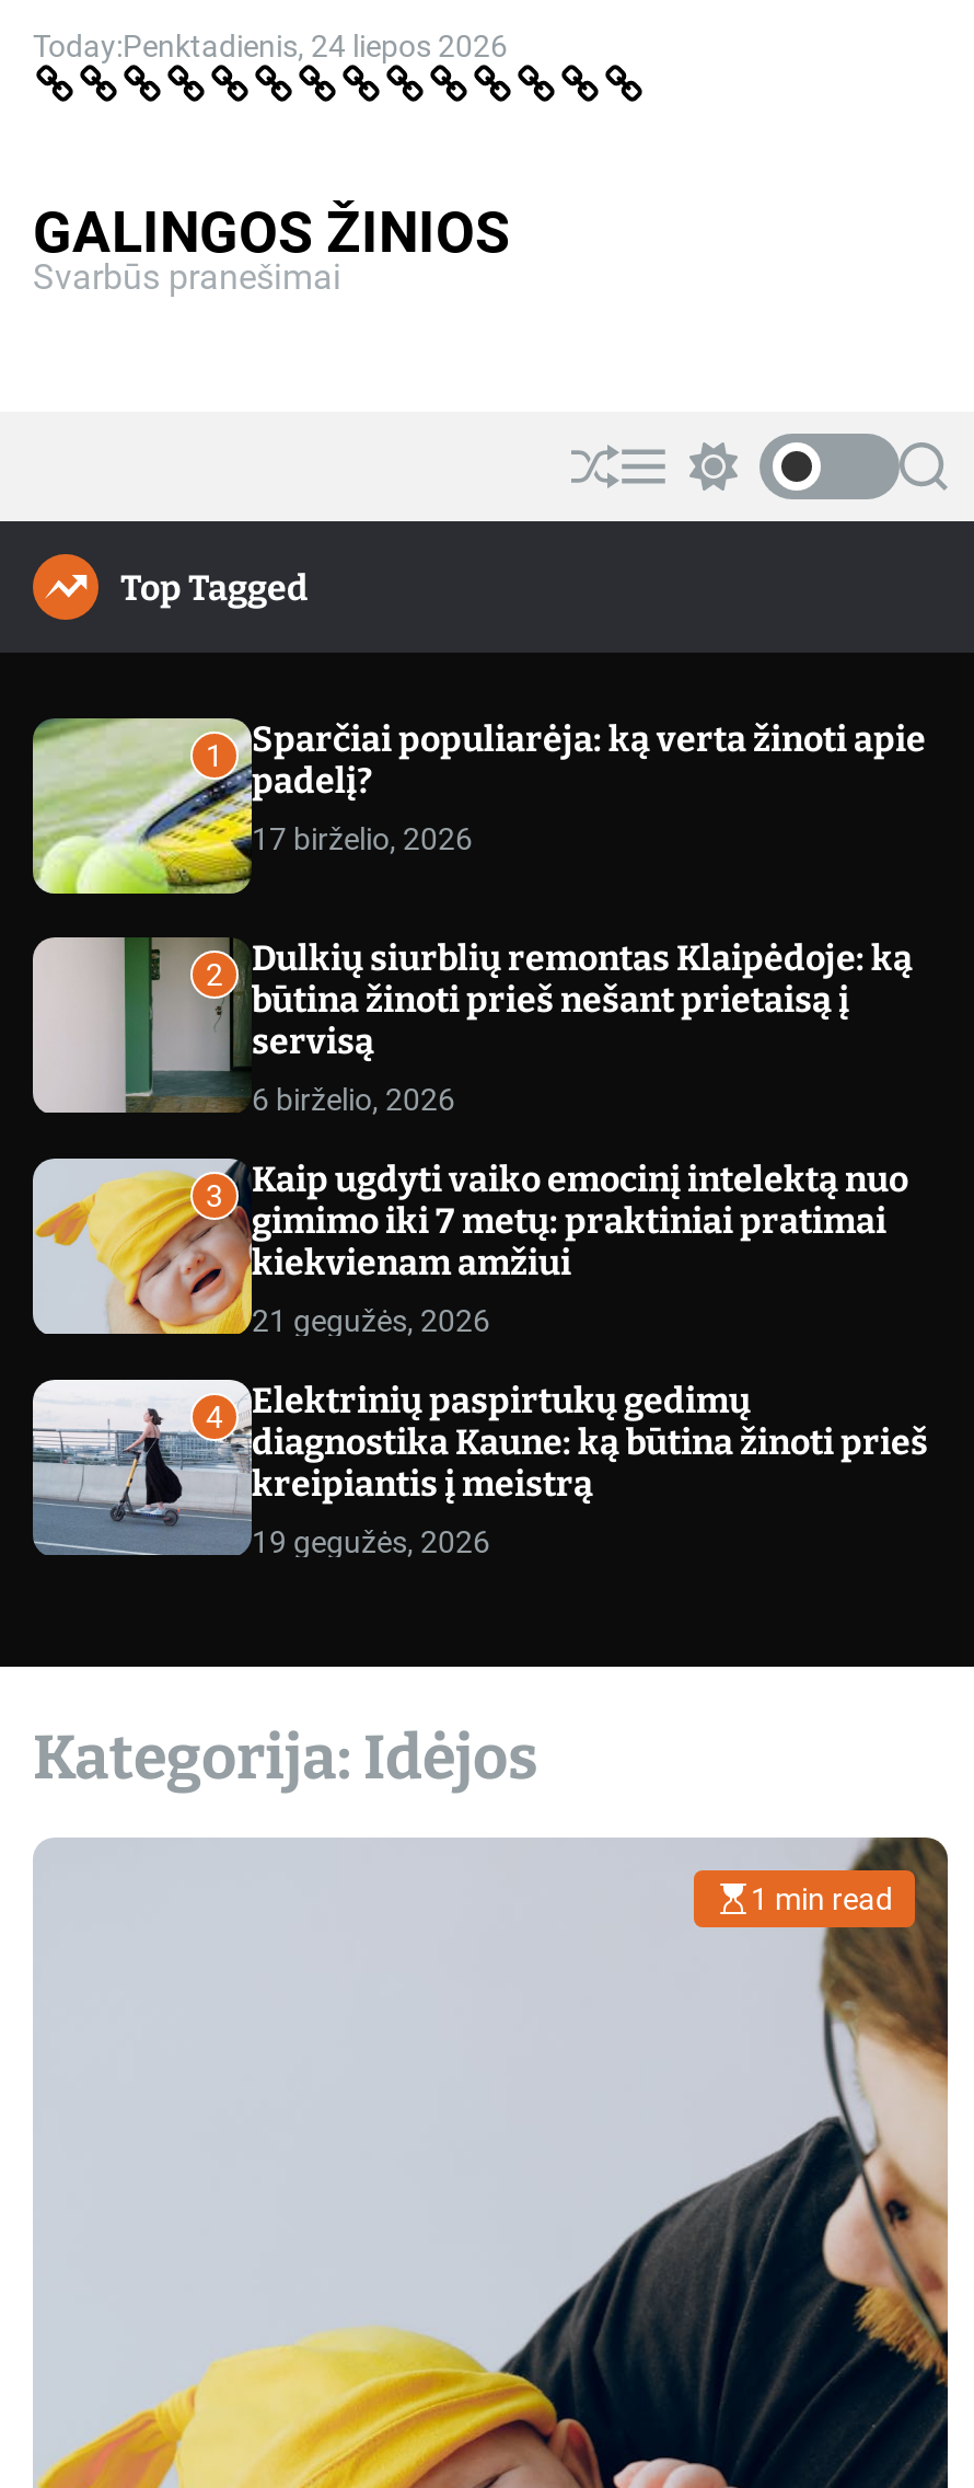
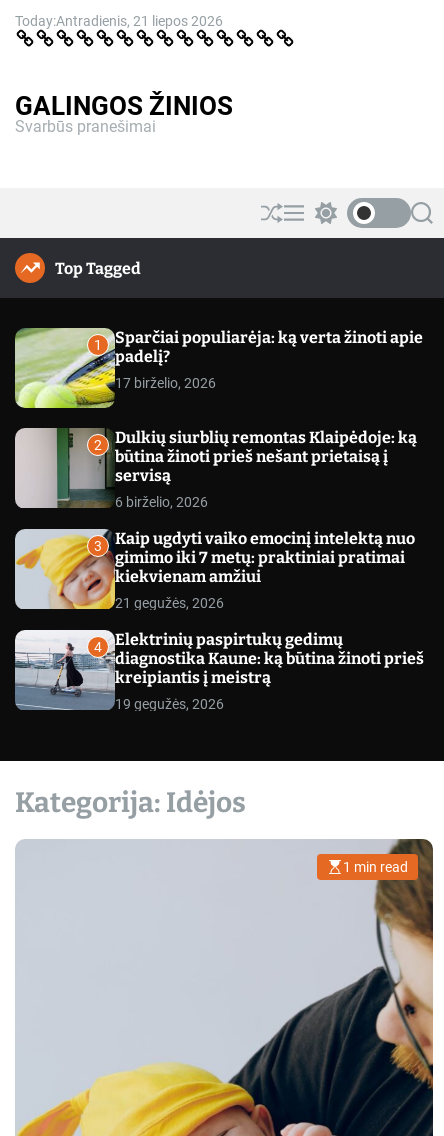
- Today:Penktadienis, 24 liepos 2026
+ Today:Antradienis, 21 liepos 2026
